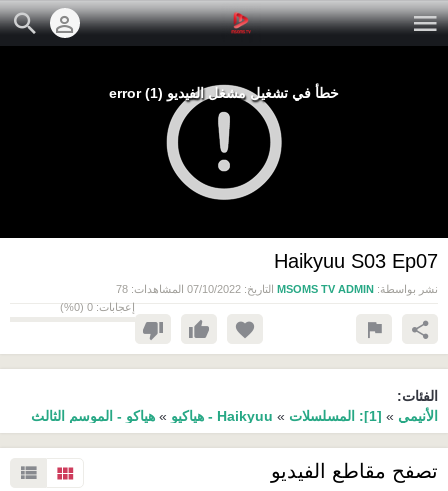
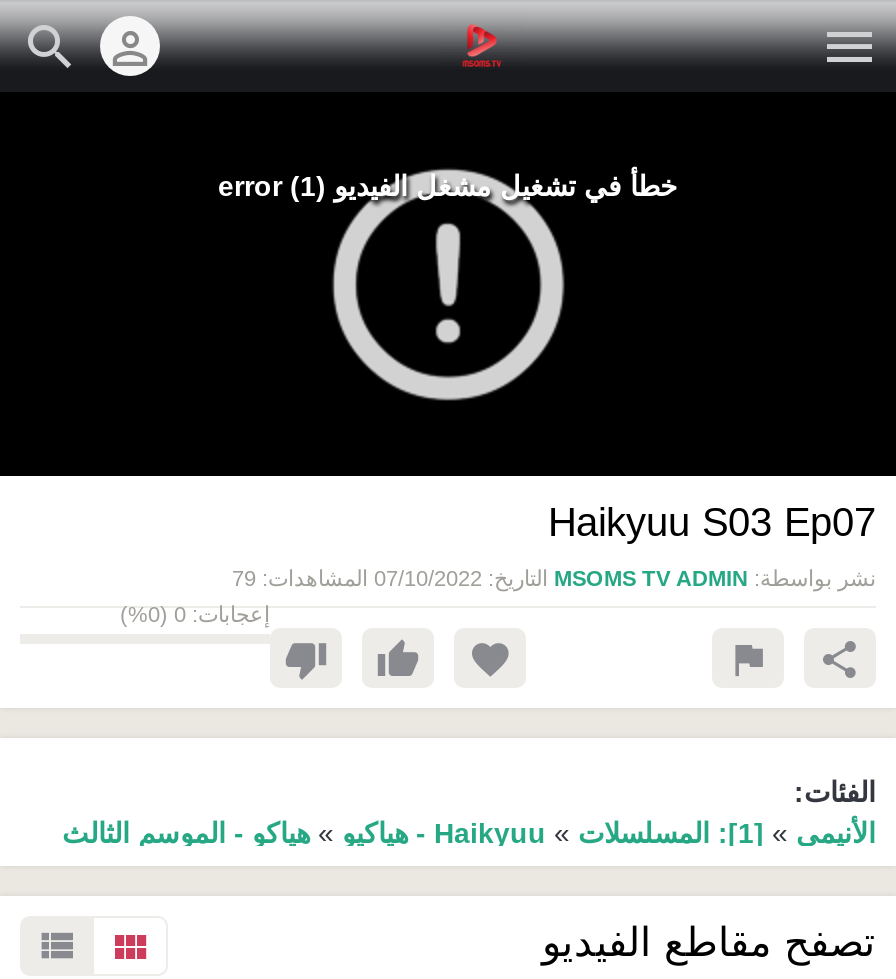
- نشر بواسطة: MSOMS TV ADMIN التاريخ: 07/10/2022 المشاهدات: 78
+ نشر بواسطة: MSOMS TV ADMIN التاريخ: 07/10/2022 المشاهدات: 79
